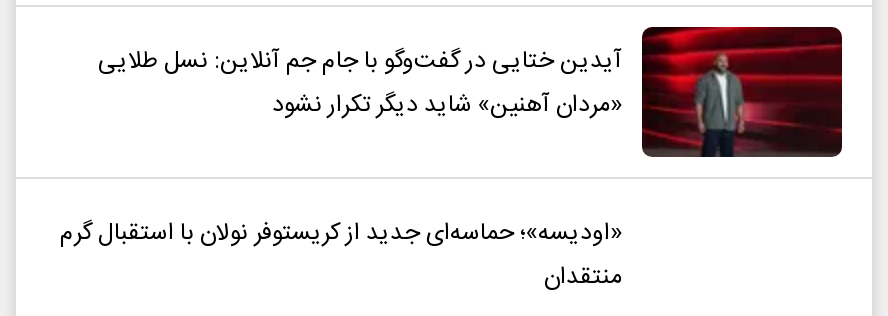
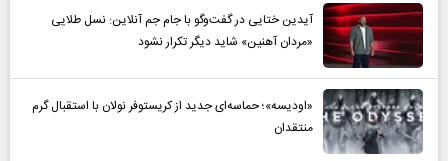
+ [image]
